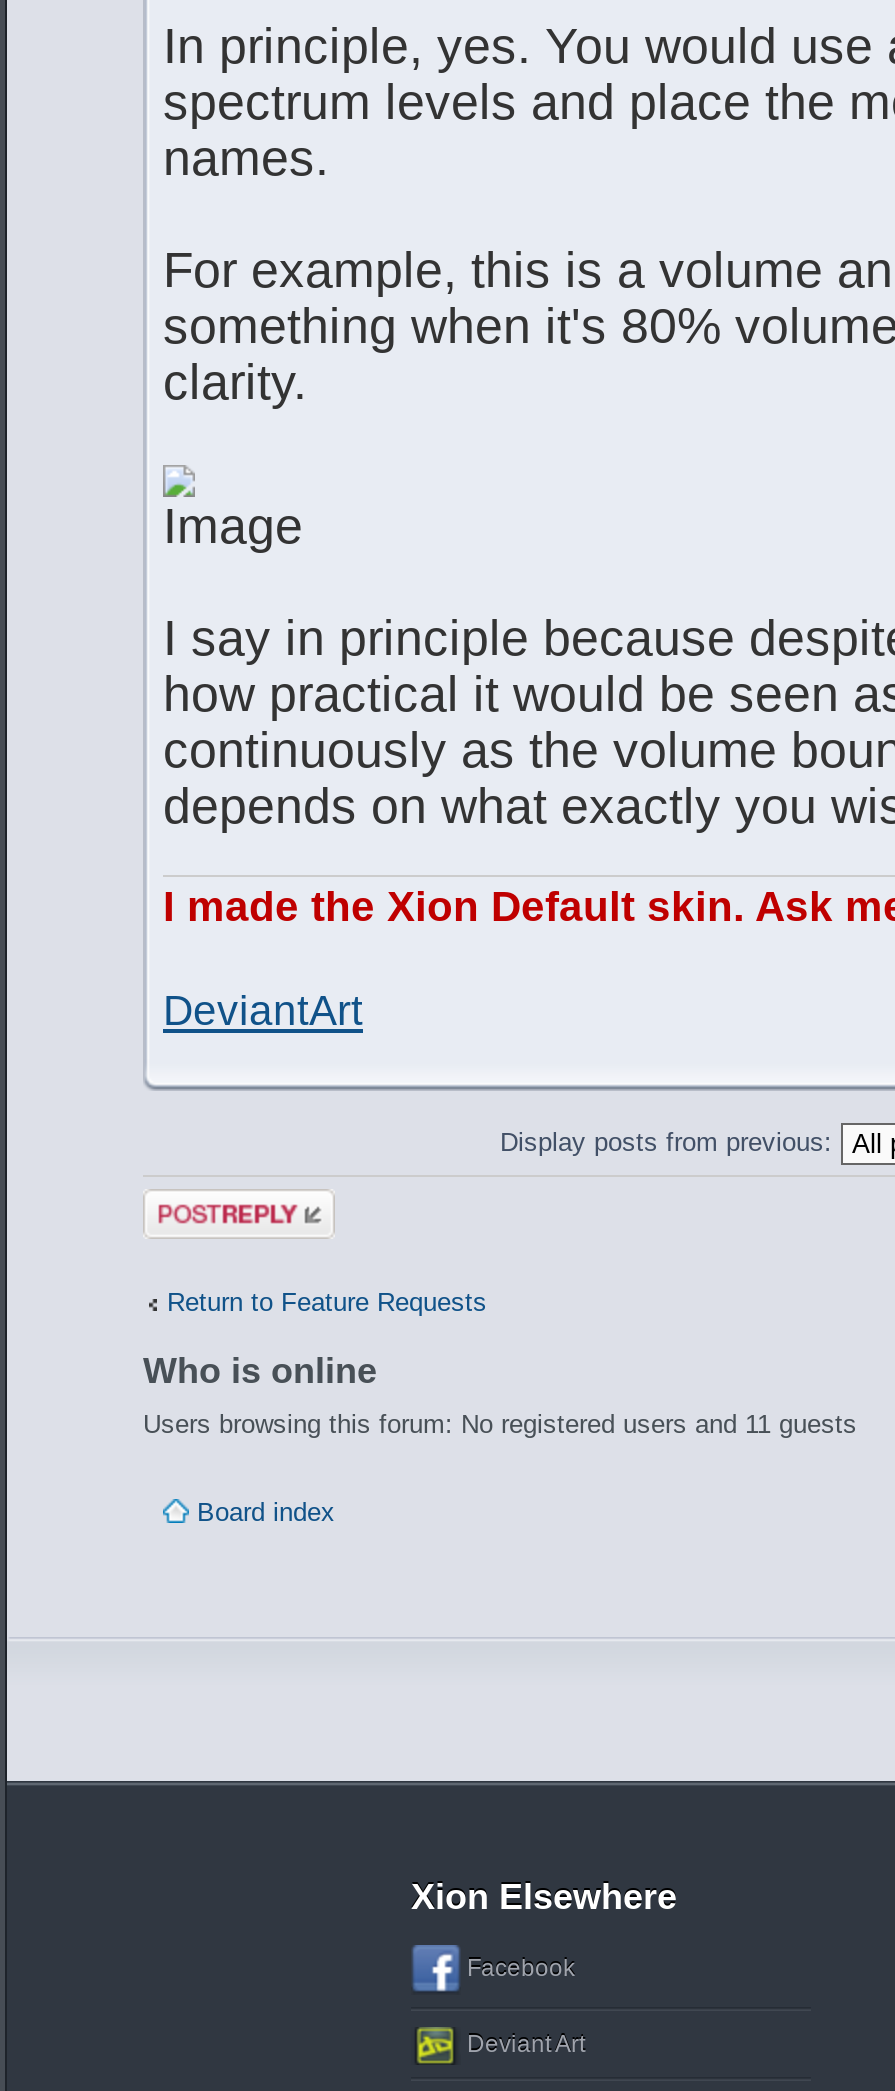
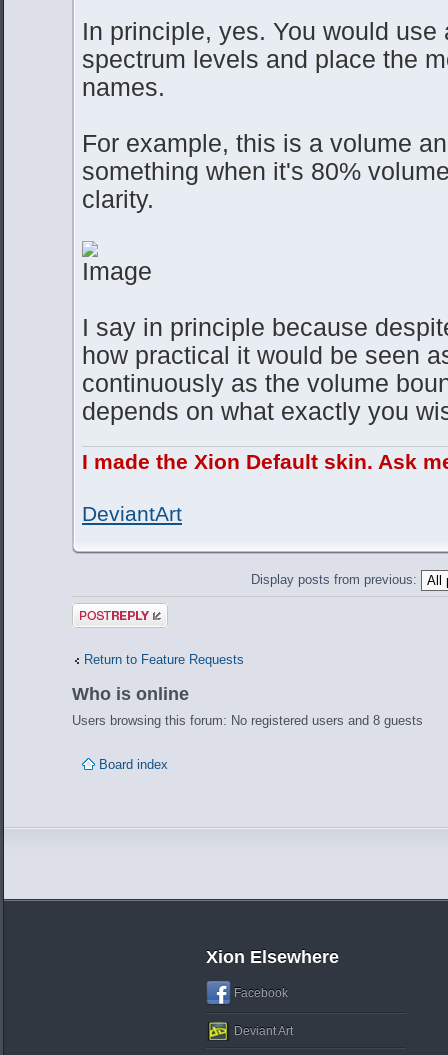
- Users browsing this forum: No registered users and 11 guests
+ Users browsing this forum: No registered users and 8 guests
